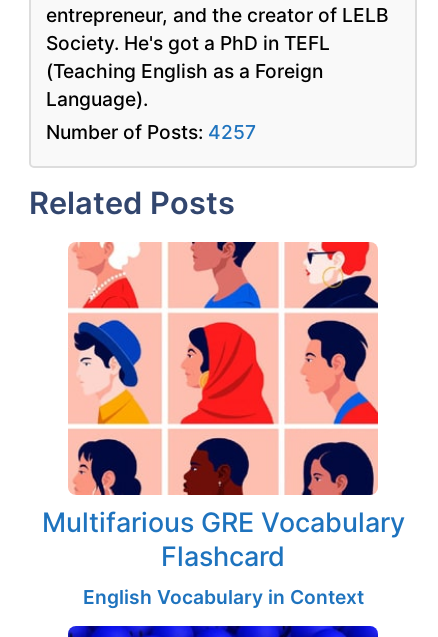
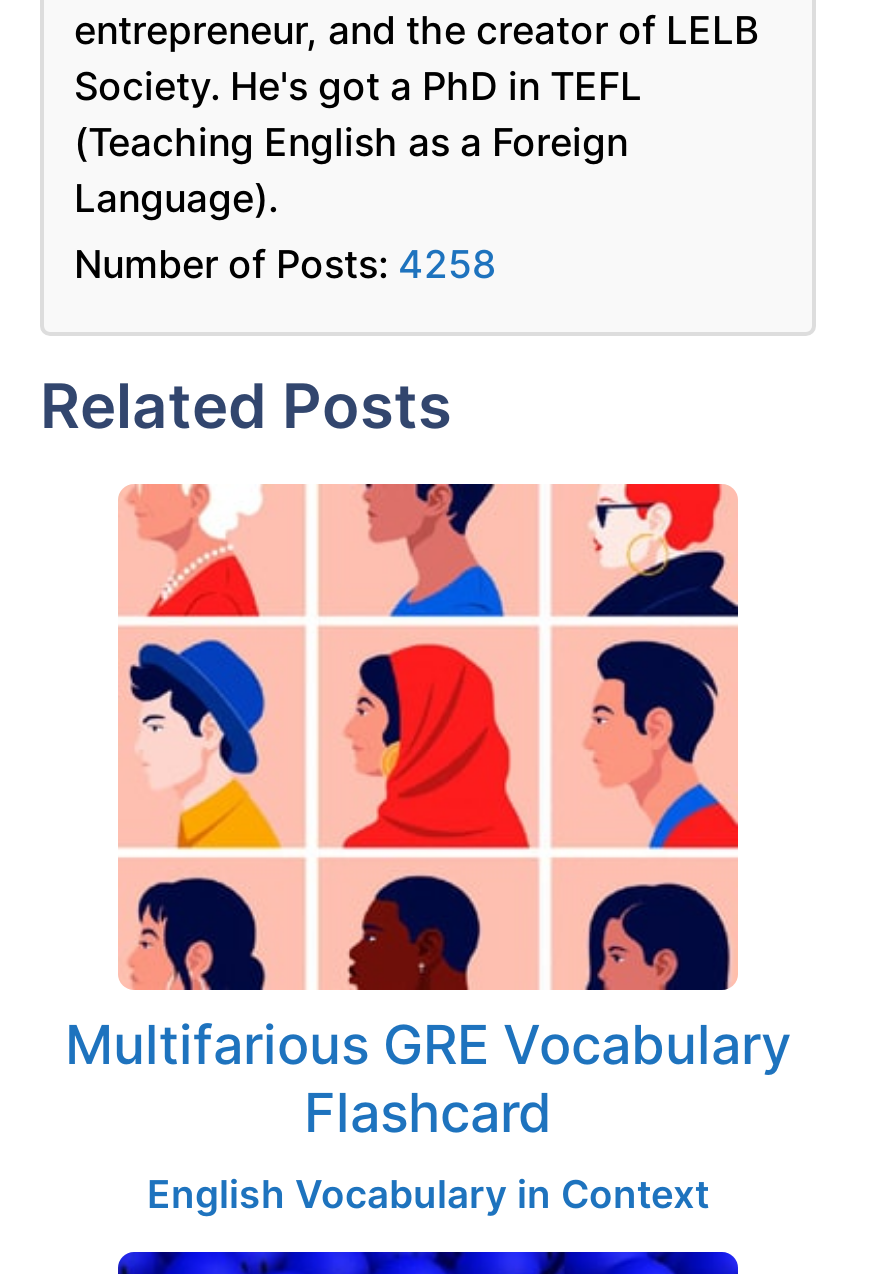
- Number of Posts: 4257
+ Number of Posts: 4258
